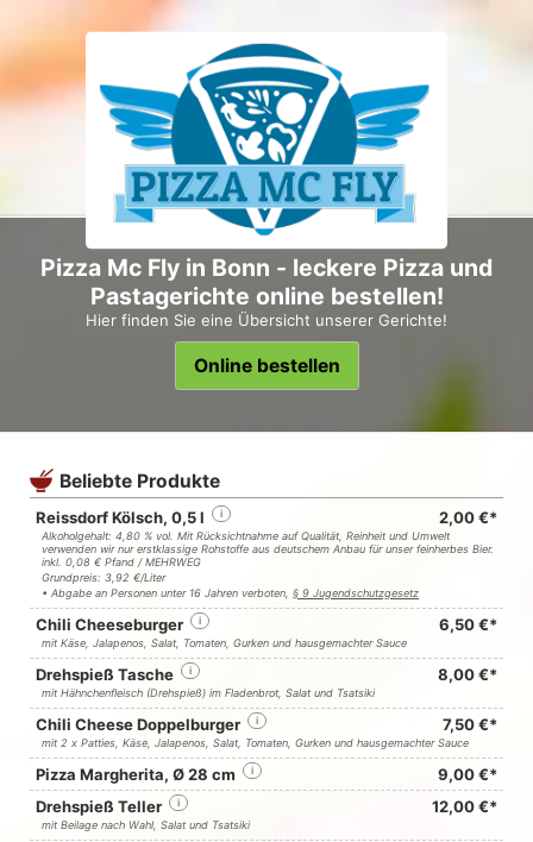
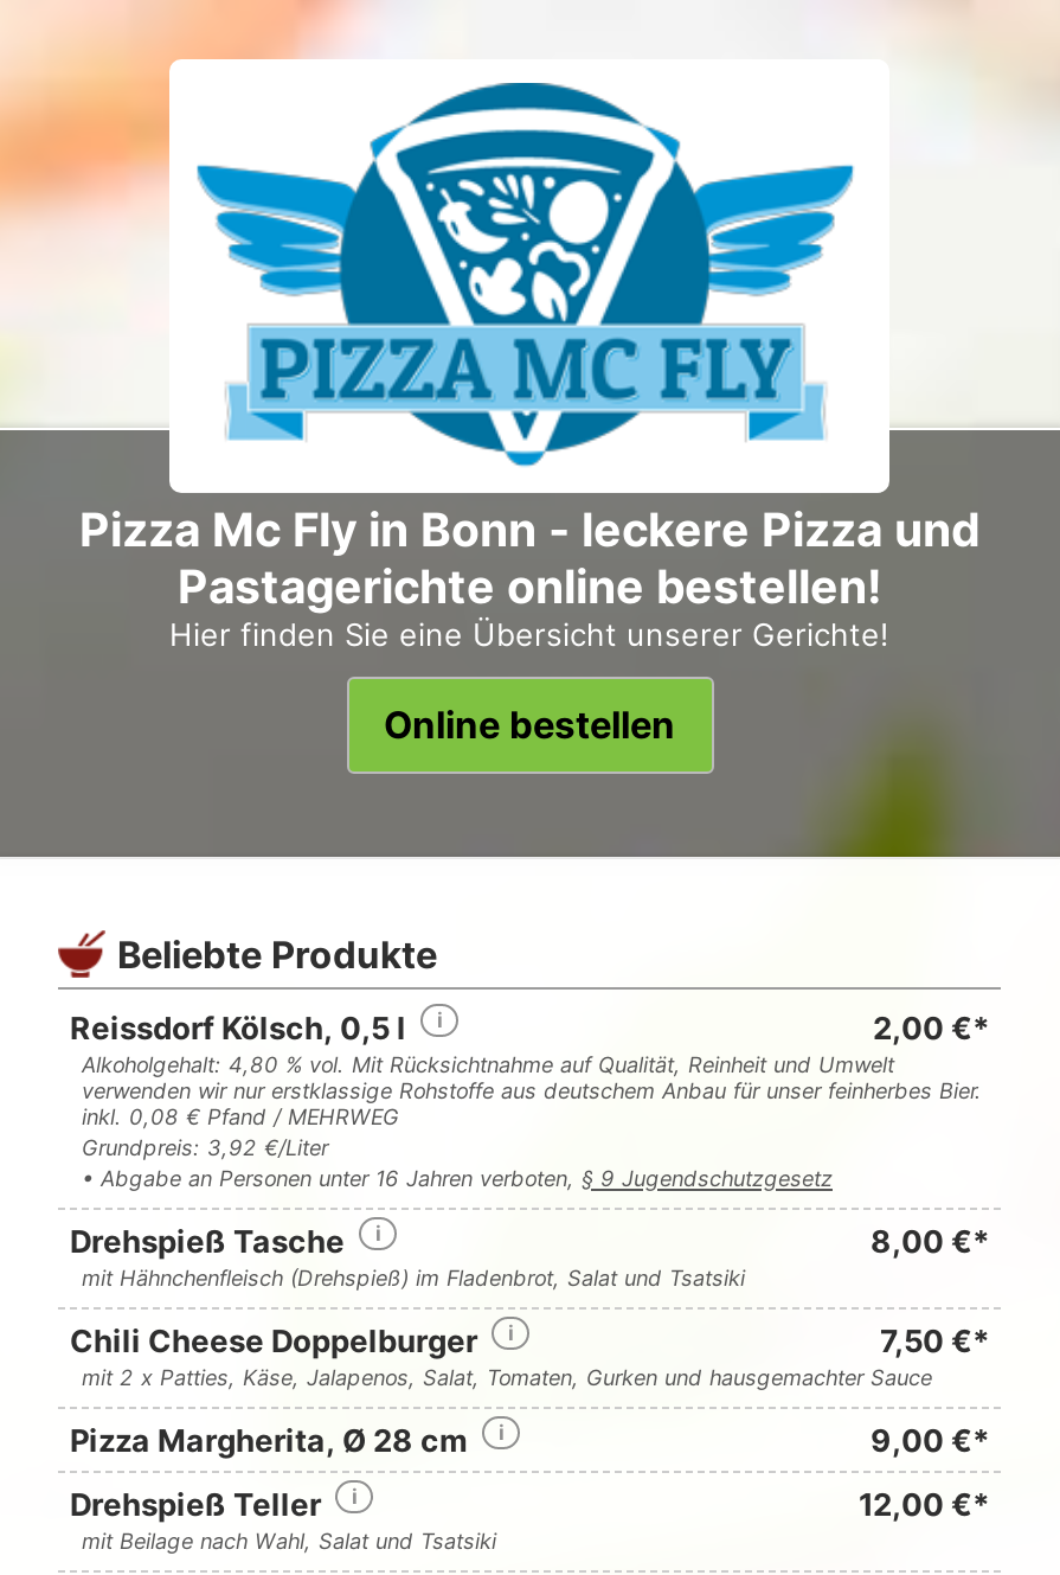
- Chili Cheeseburger
- 6,50 €*
- mit Käse, Jalapenos, Salat, Tomaten, Gurken und hausgemachter Sauce
